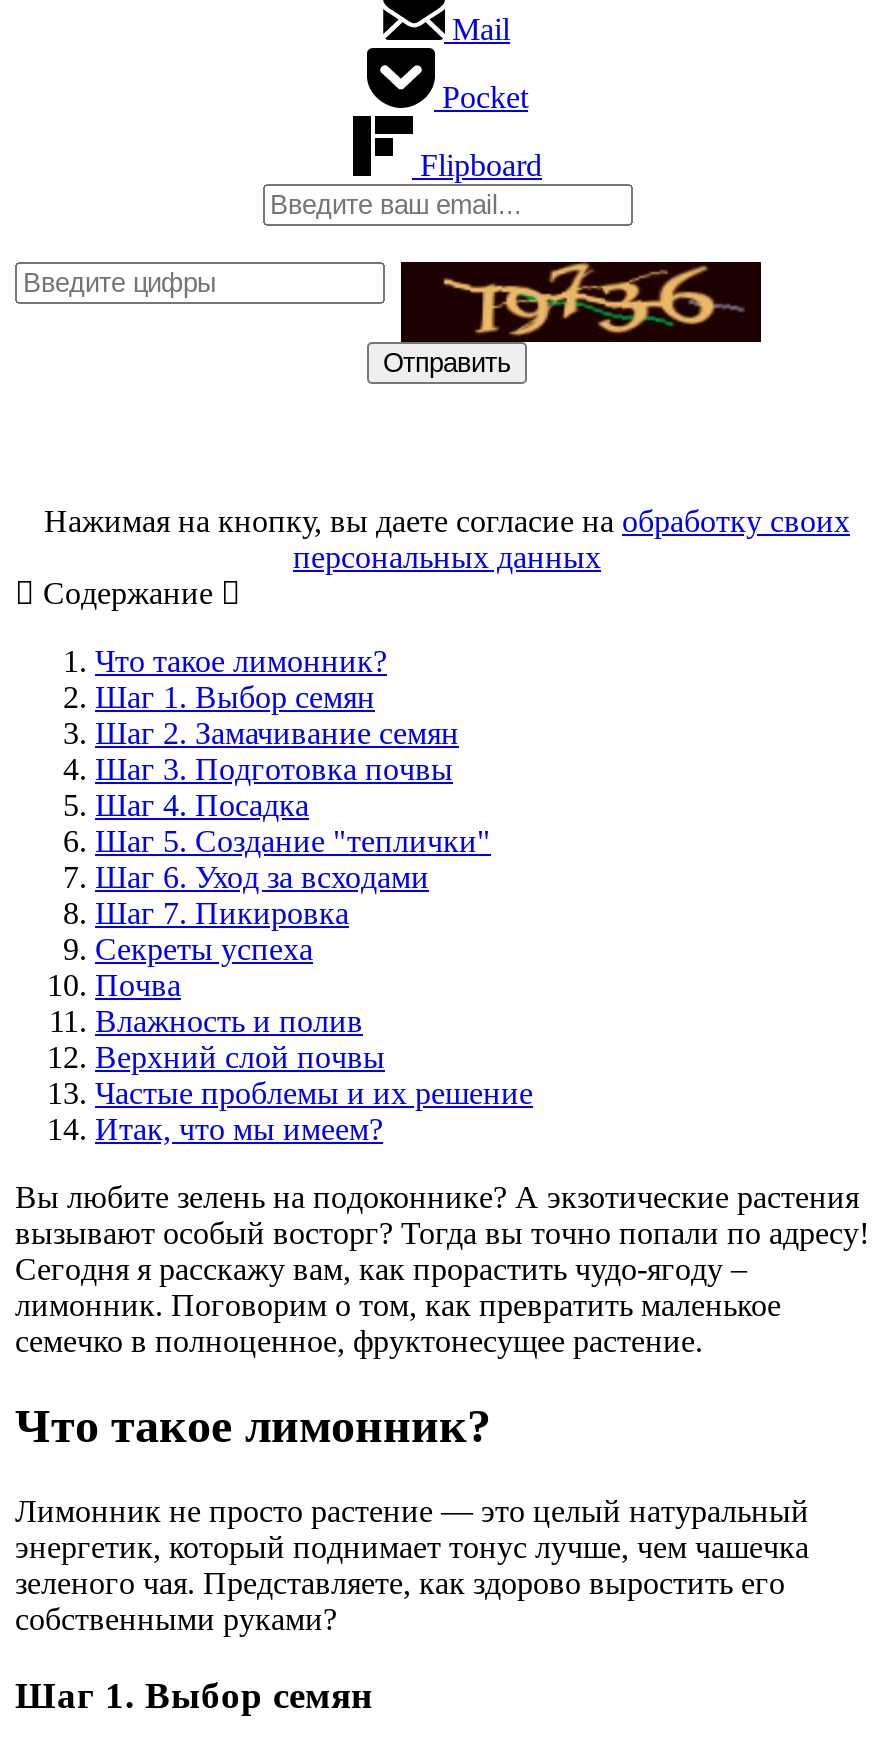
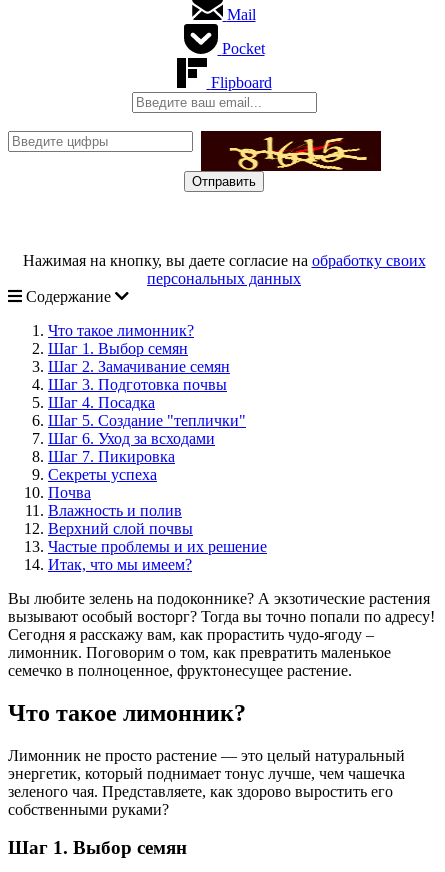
- [image]
+ [image]
